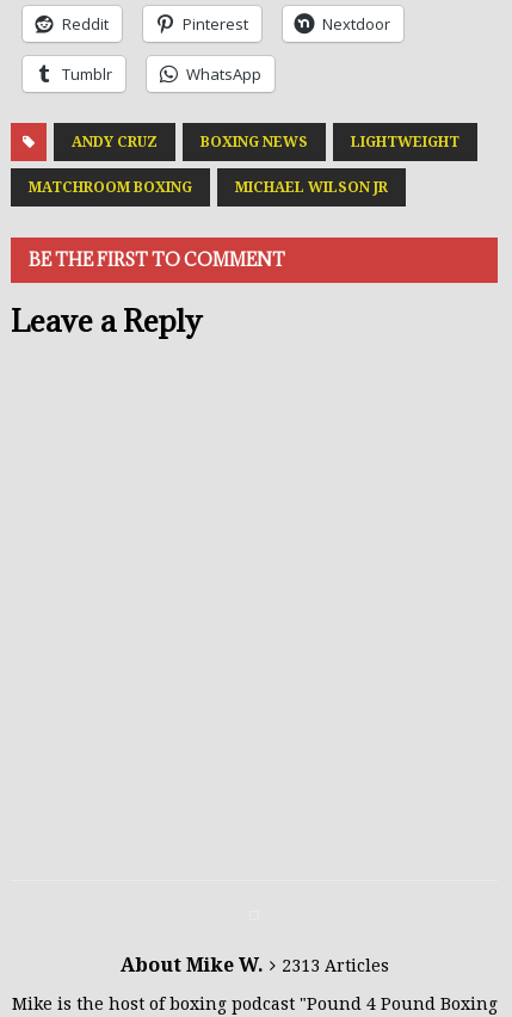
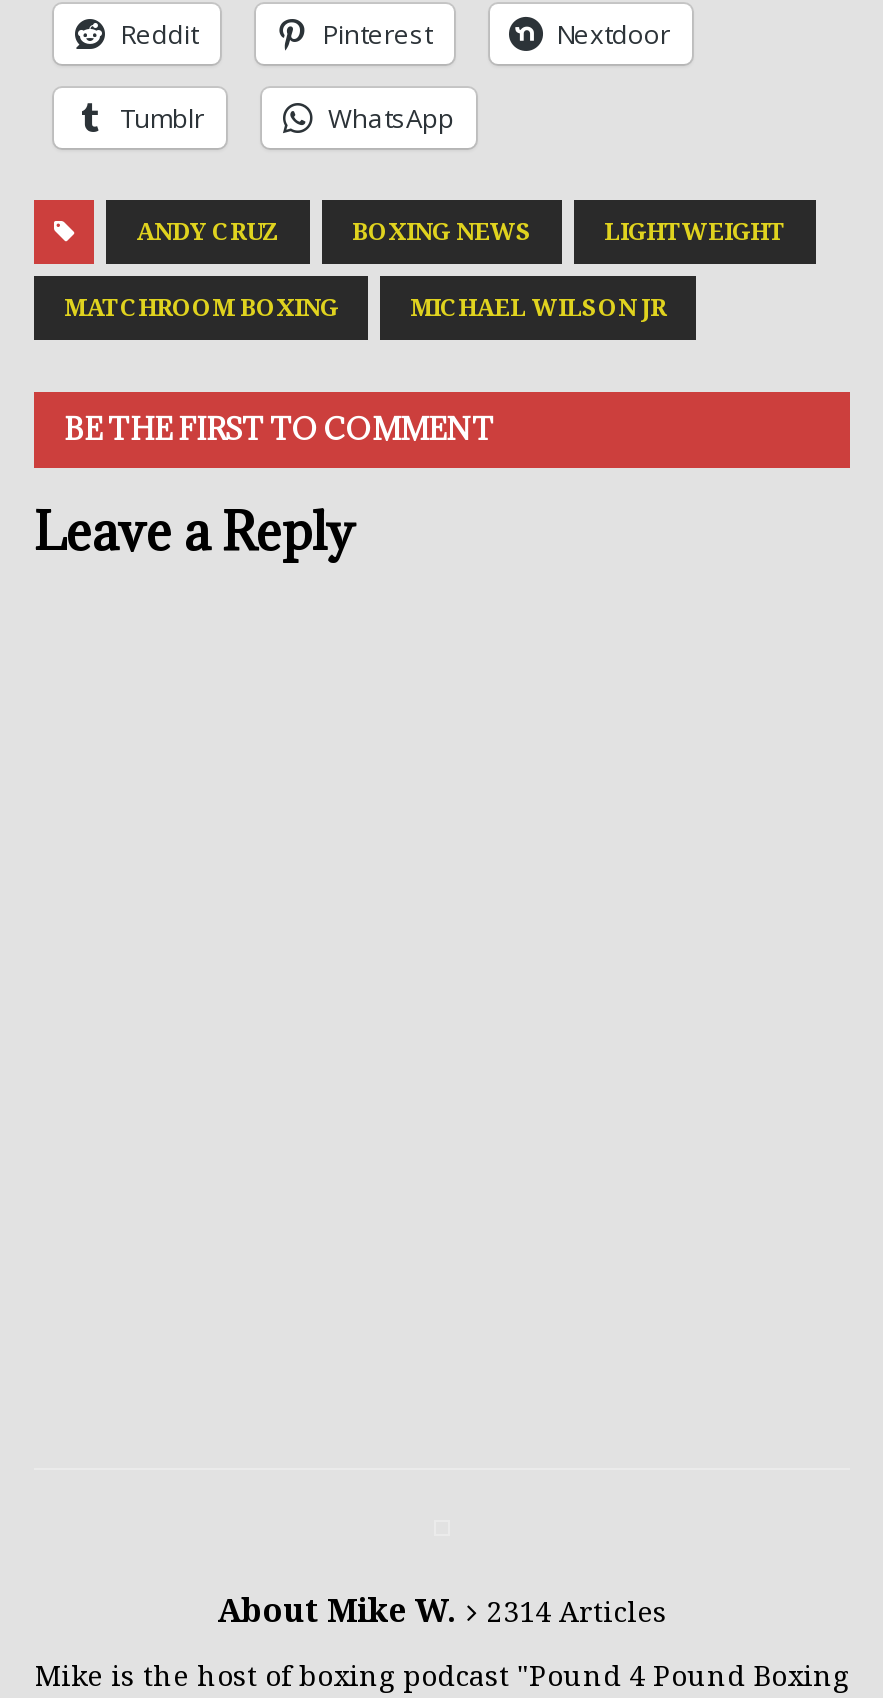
- About Mike W. 2313 Articles
+ About Mike W. 2314 Articles
